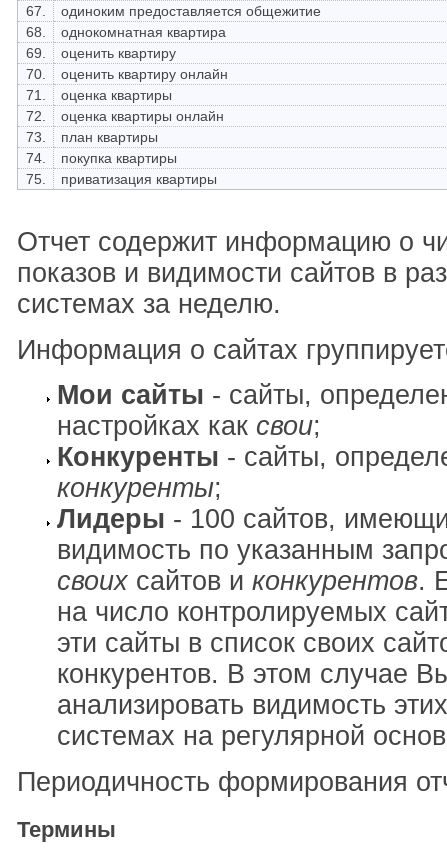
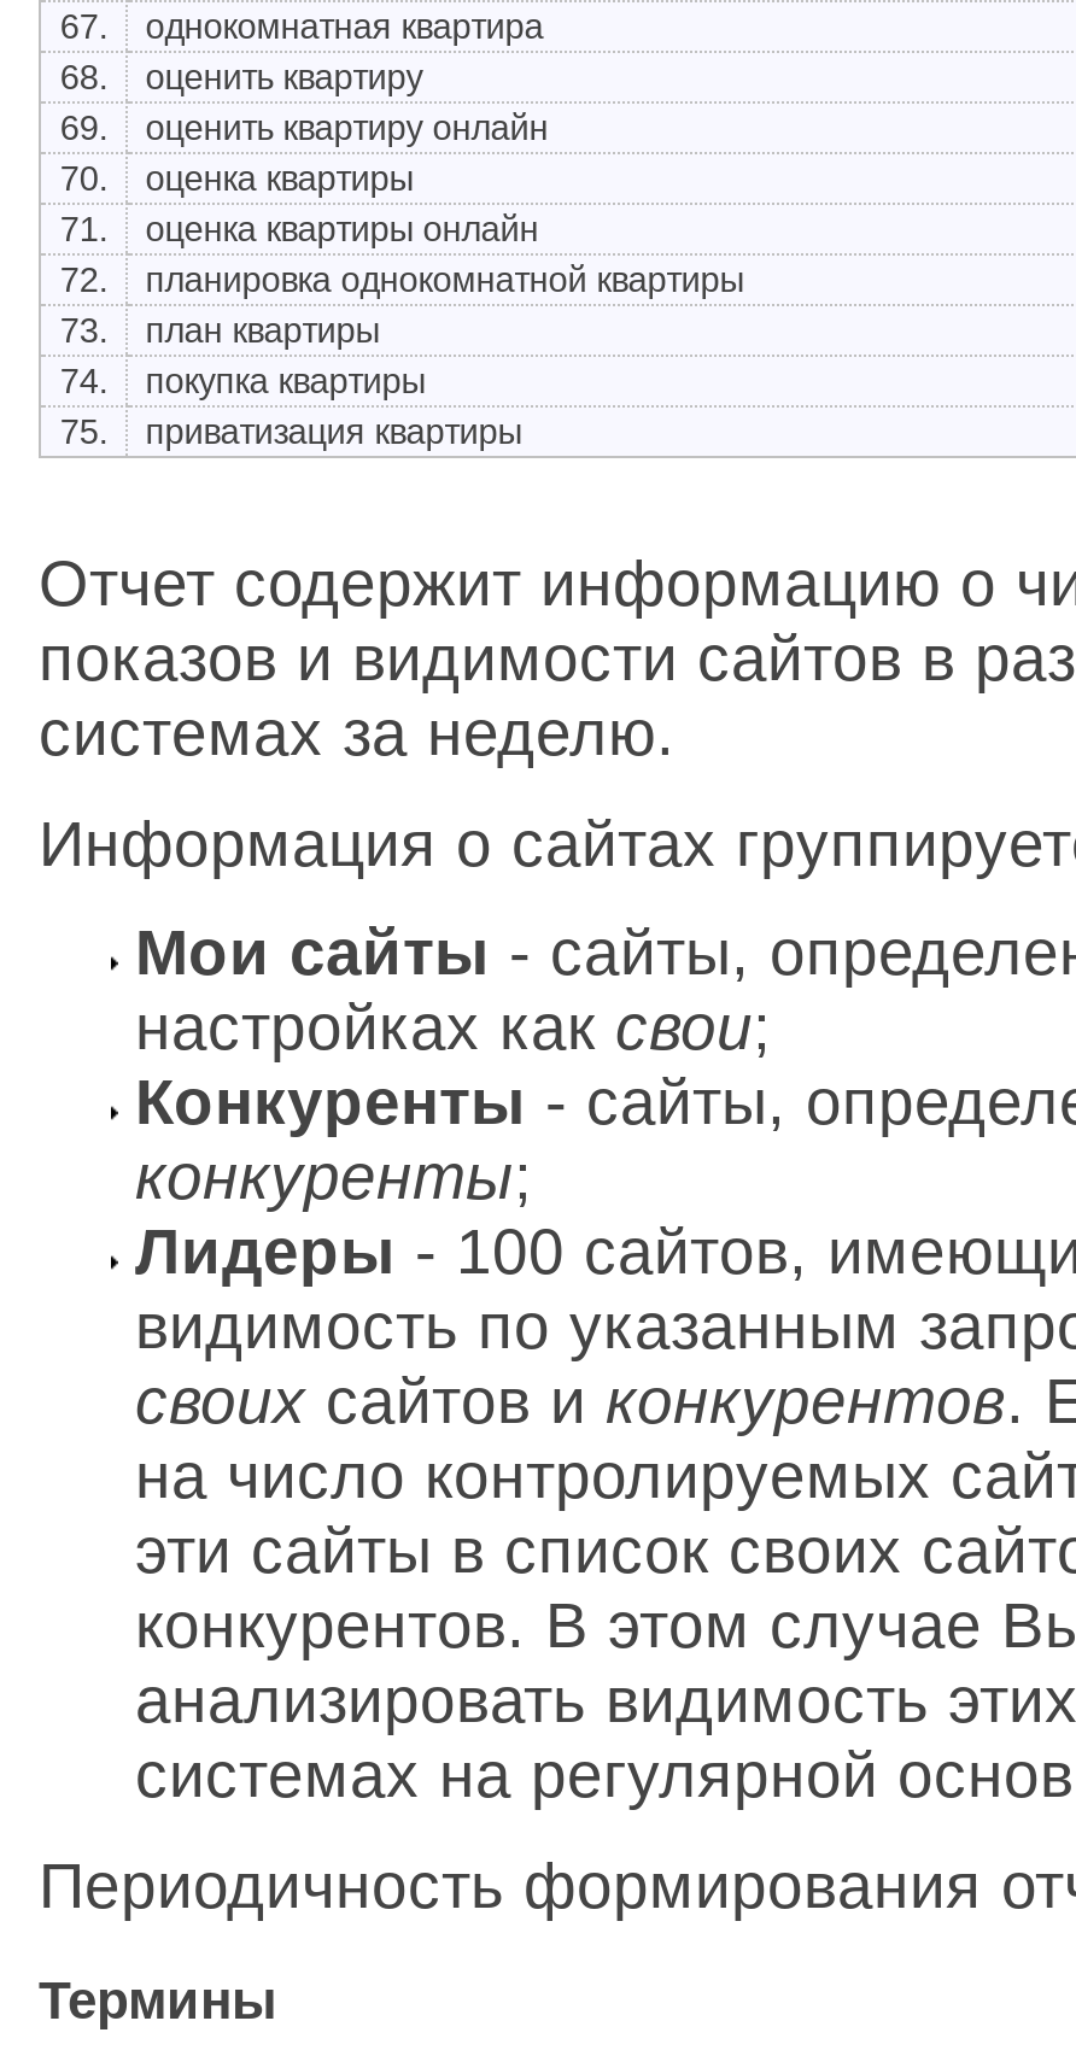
- одиноким предоставляется общежитие

moved up: однокомнатная квартира

moved up: оценить квартиру

moved up: оценить квартиру онлайн

moved up: оценка квартиры

moved up: оценка квартиры онлайн

+ планировка однокомнатной квартиры
